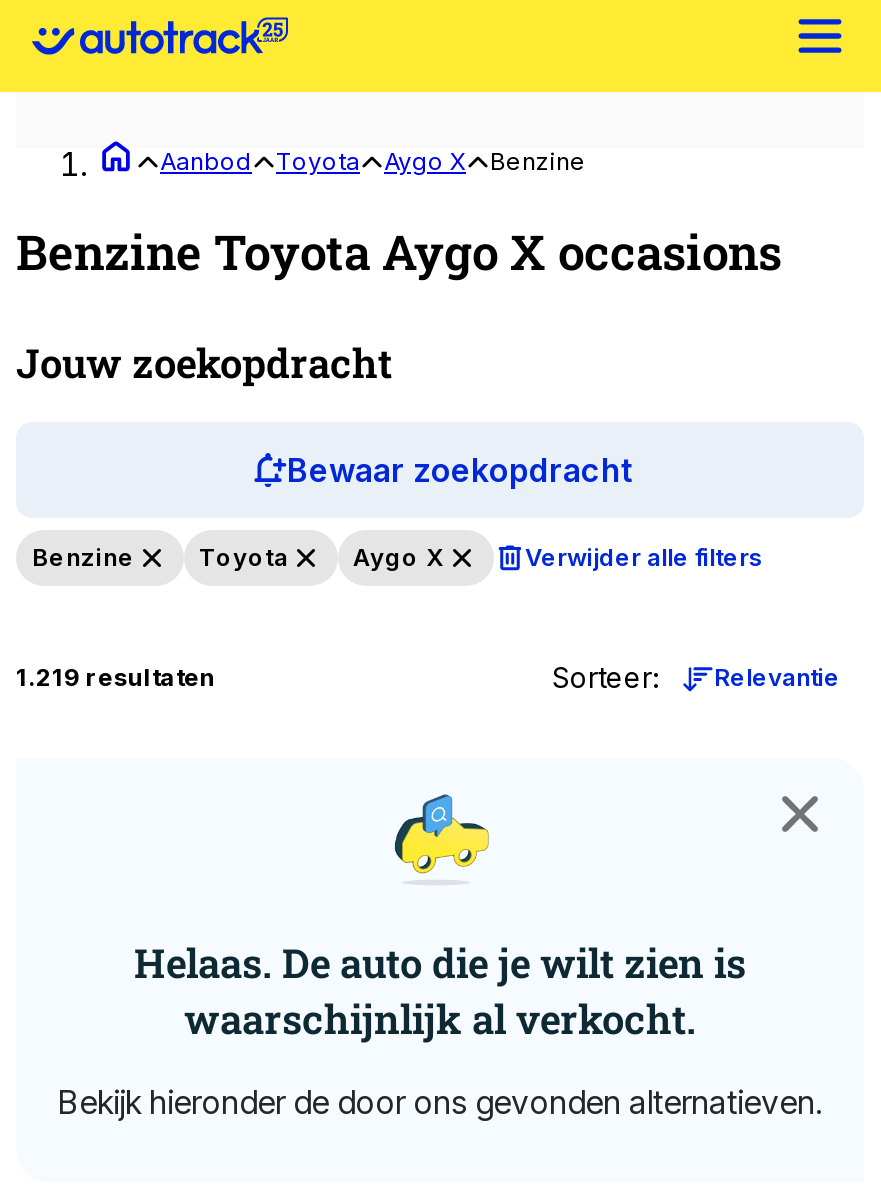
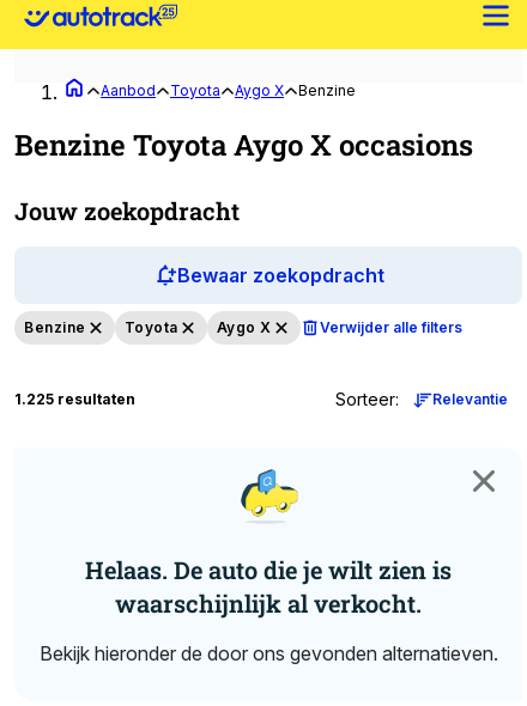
- 1.219 resultaten
+ 1.225 resultaten
